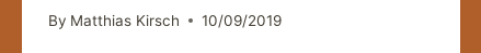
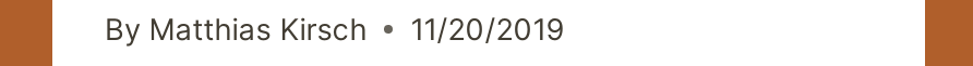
- By Matthias Kirsch 10/09/2019
+ By Matthias Kirsch 11/20/2019
